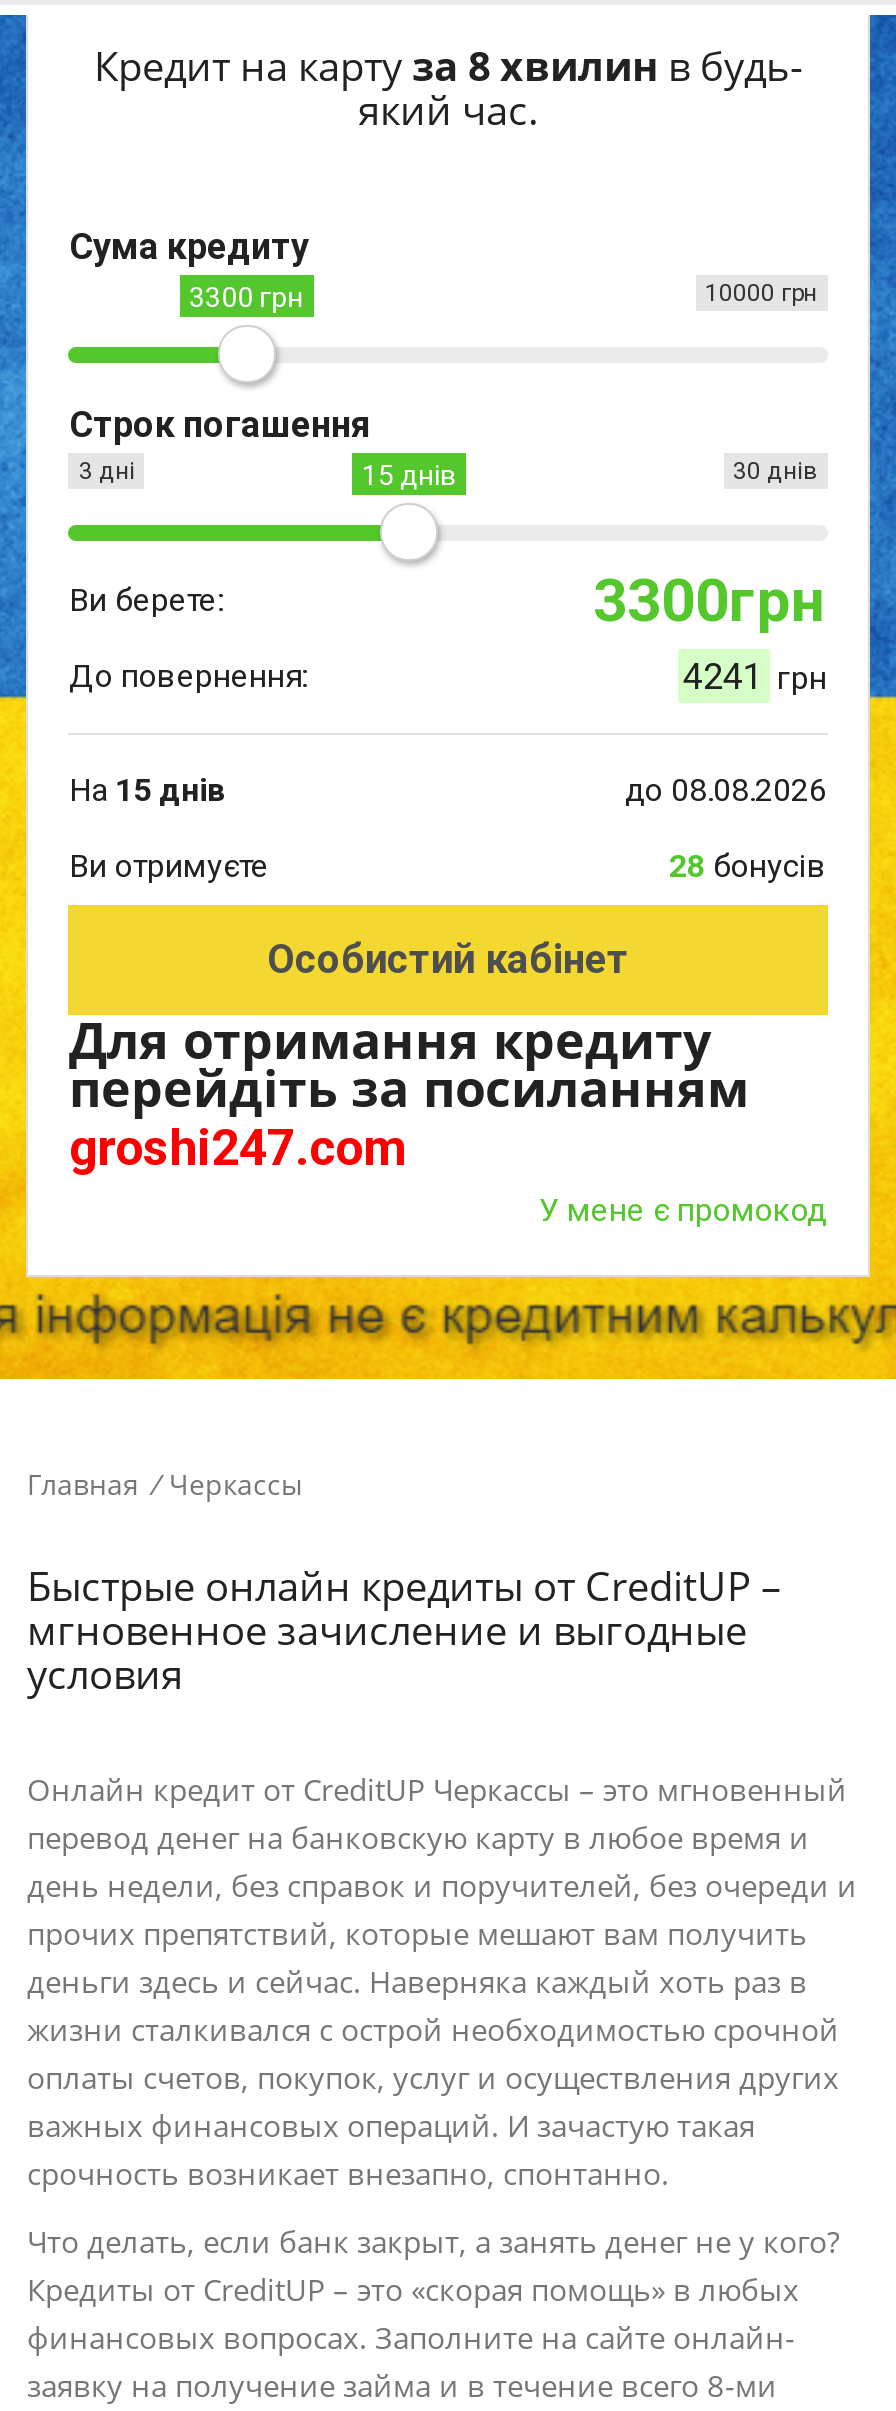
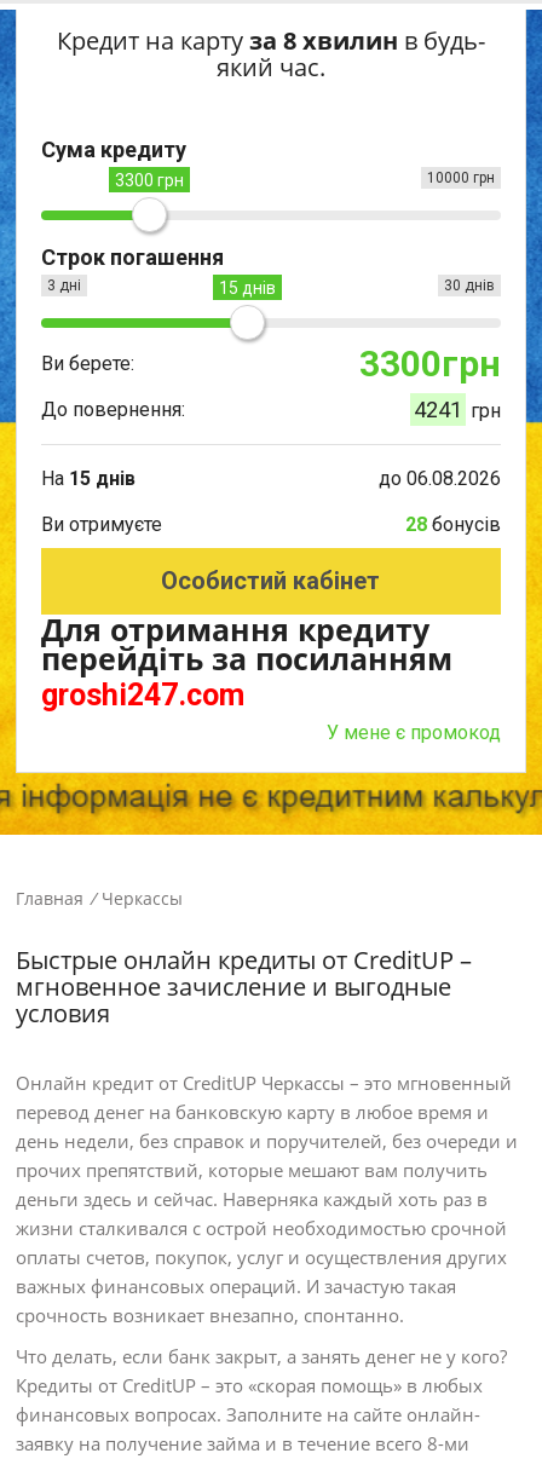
- до 08.08.2026
+ до 06.08.2026
